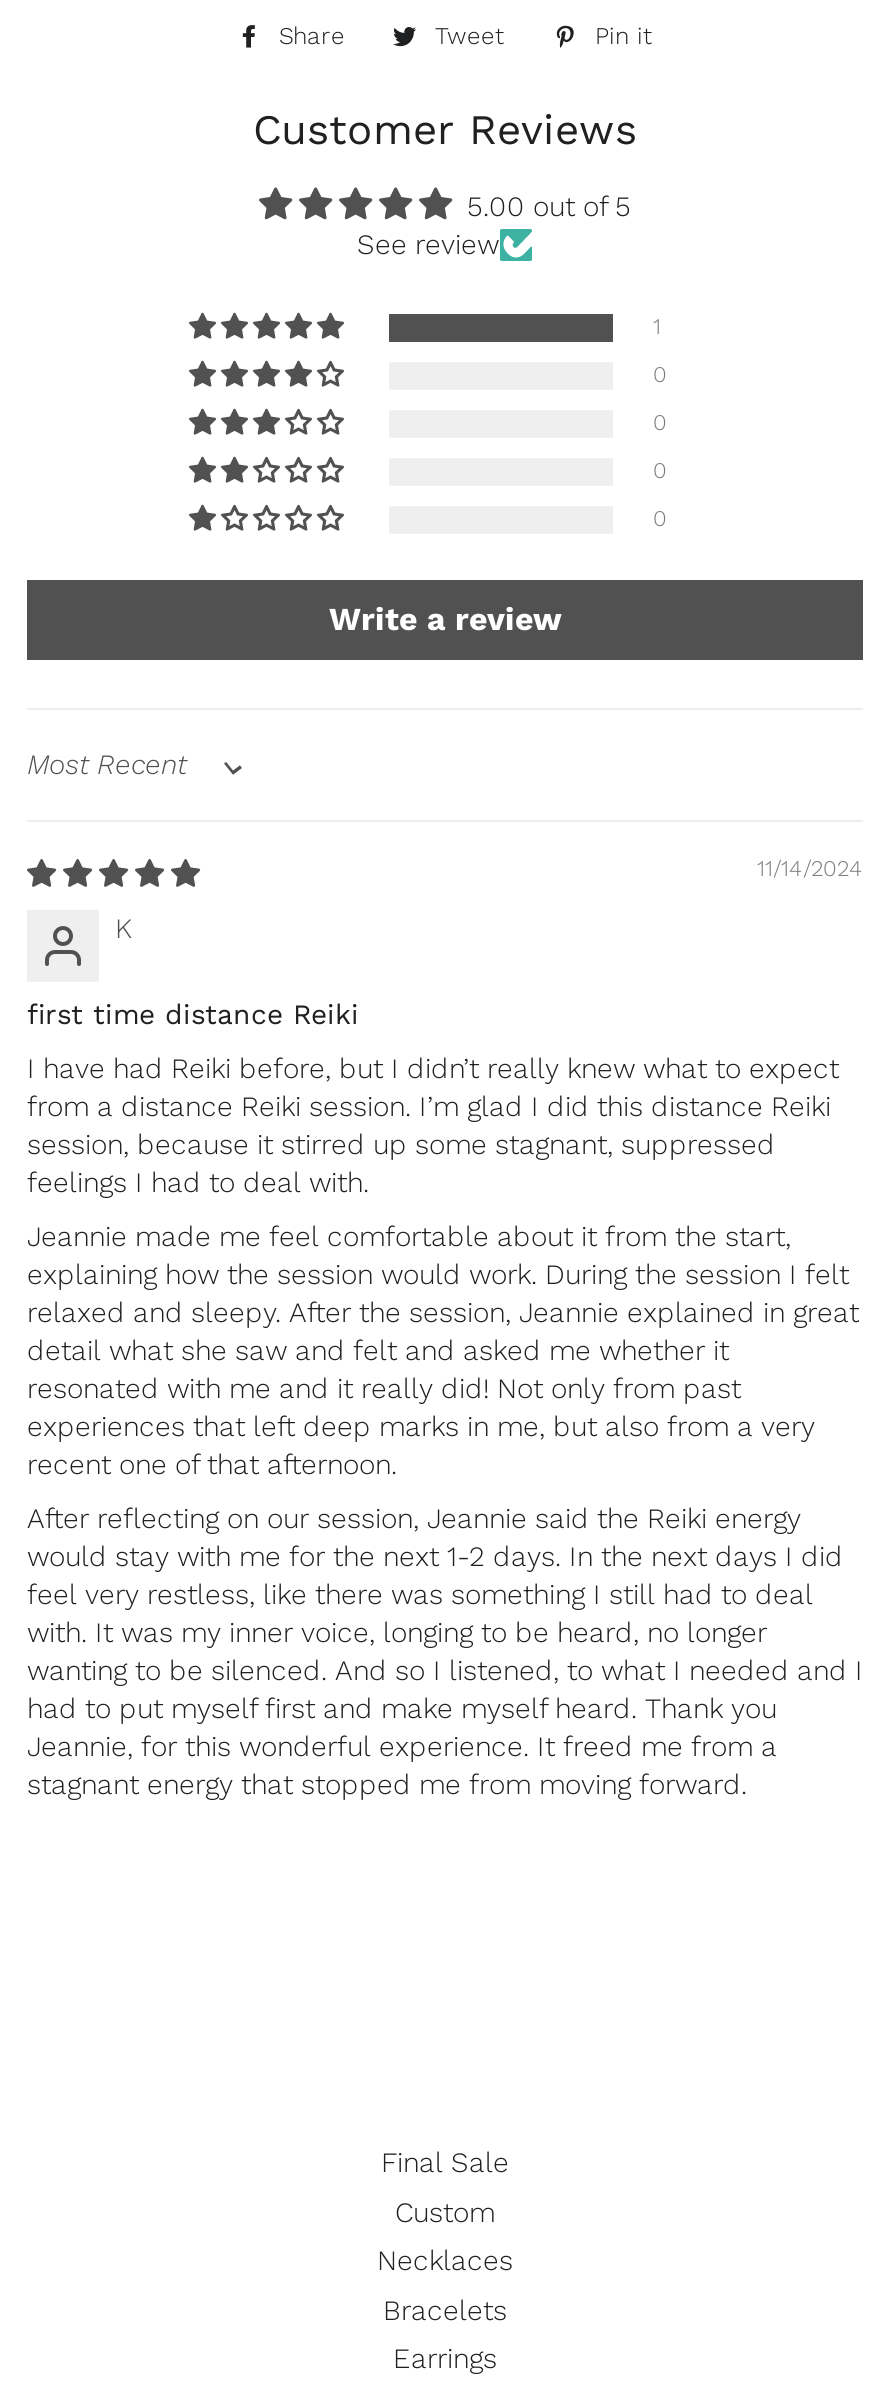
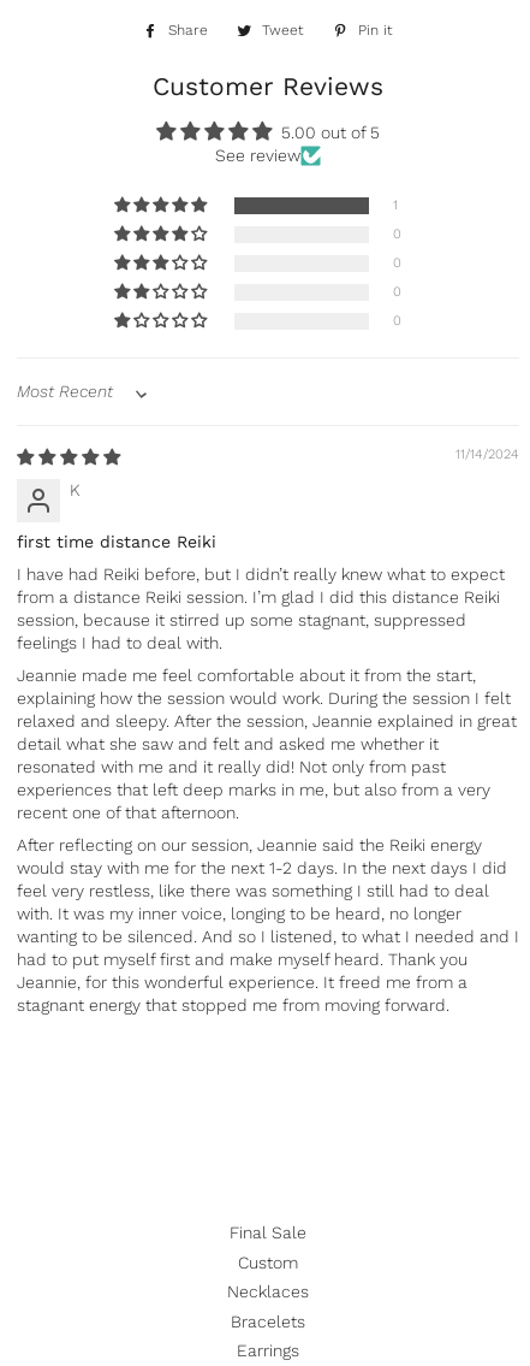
- Write a review
